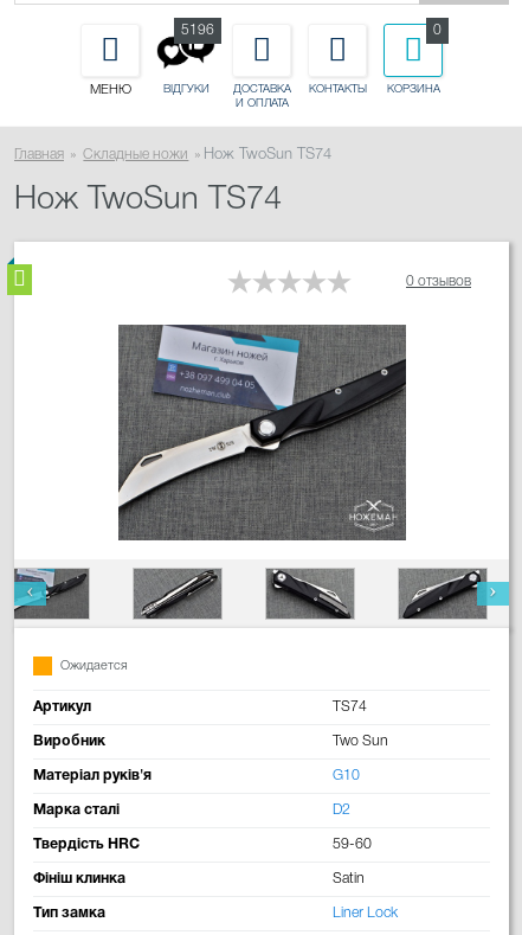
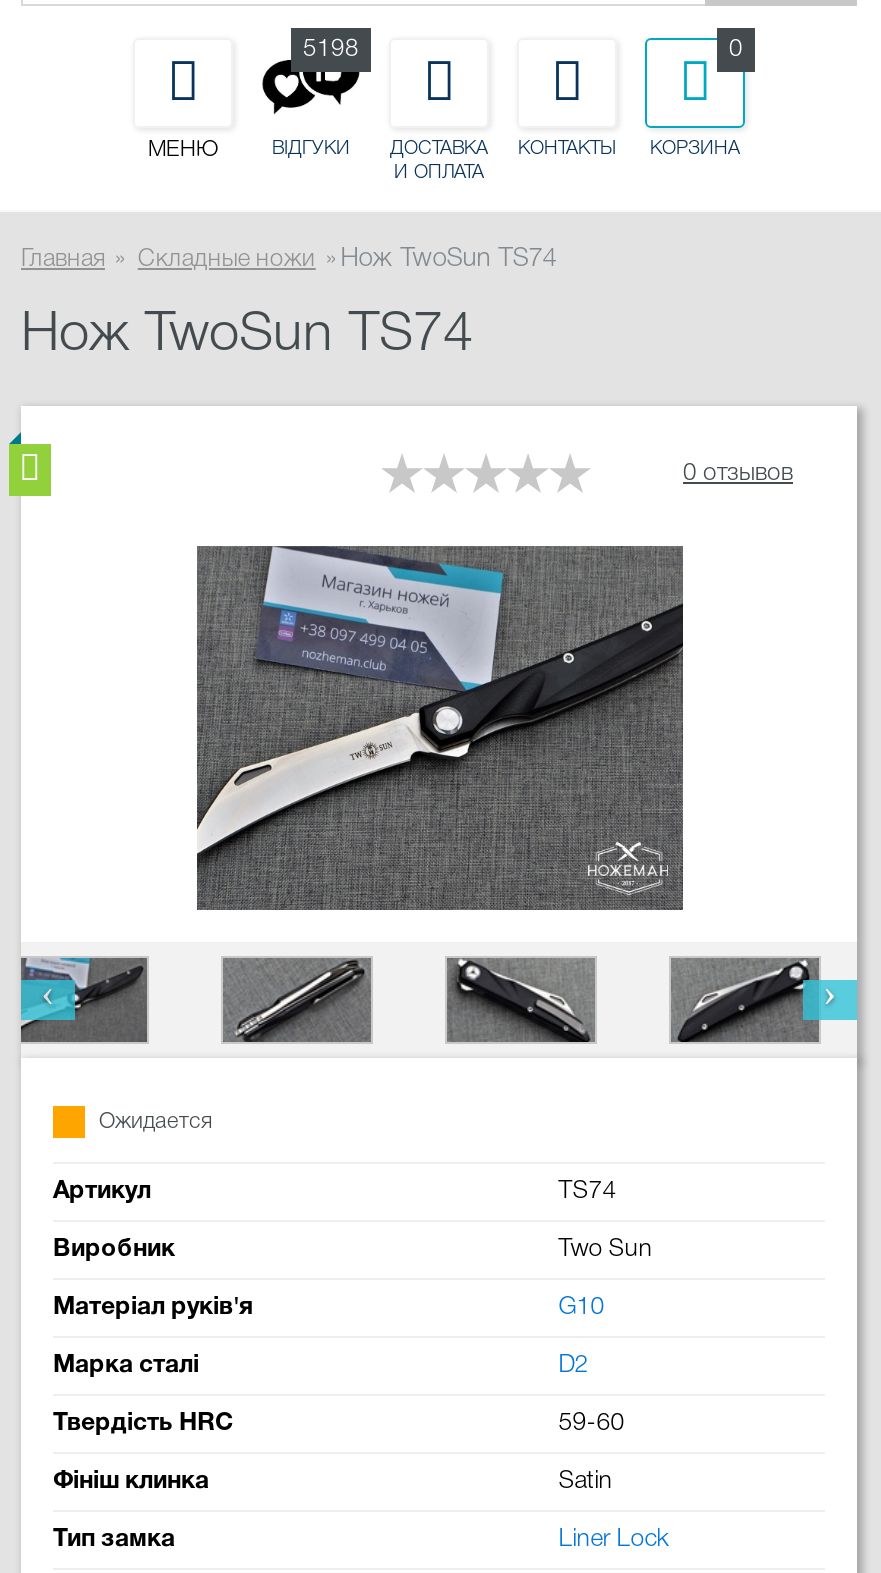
- 5196
+ 5198
